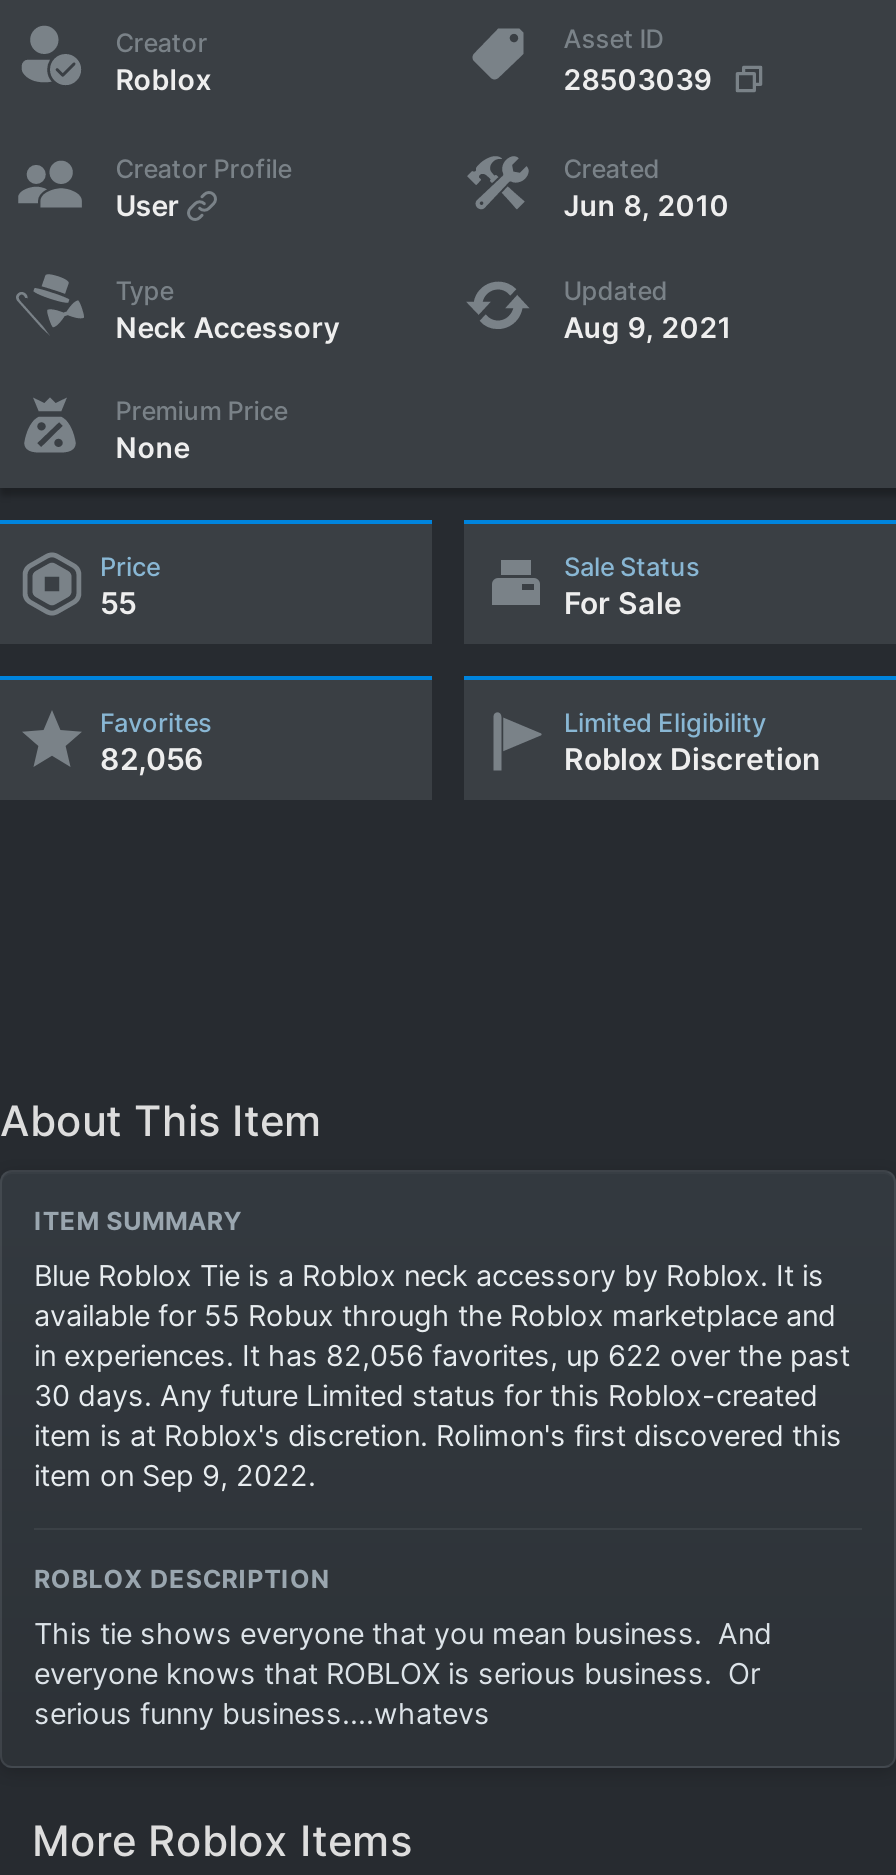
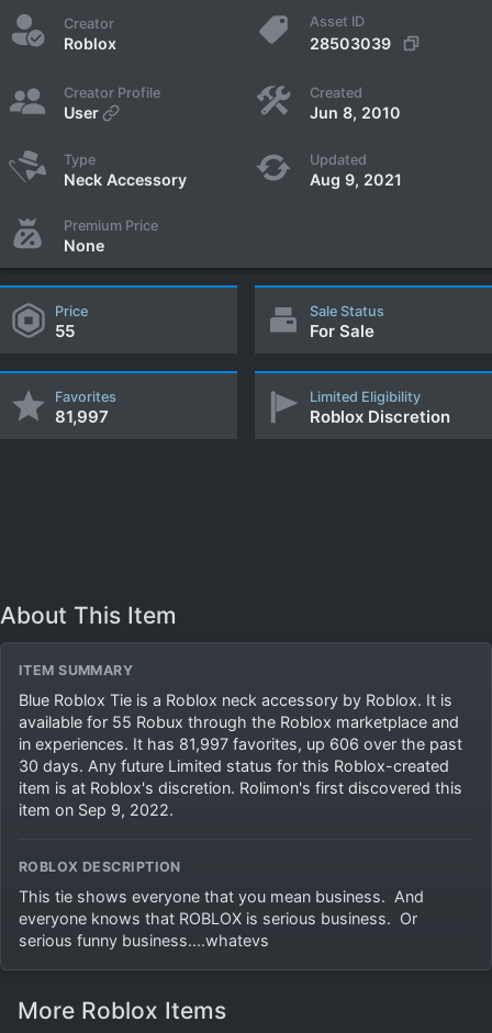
- 82,056
+ 81,997

- in experiences. It has 82,056 favorites, up 622 over the past
+ in experiences. It has 81,997 favorites, up 606 over the past
